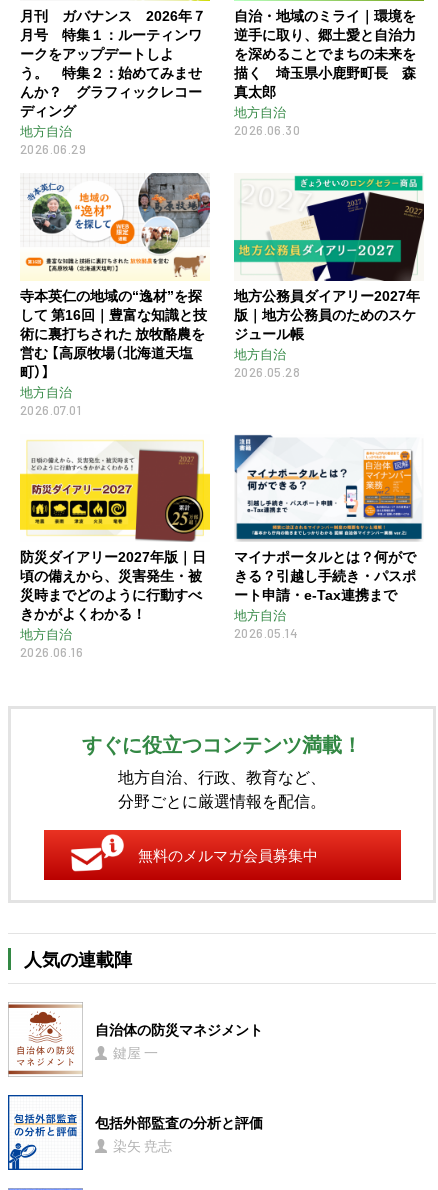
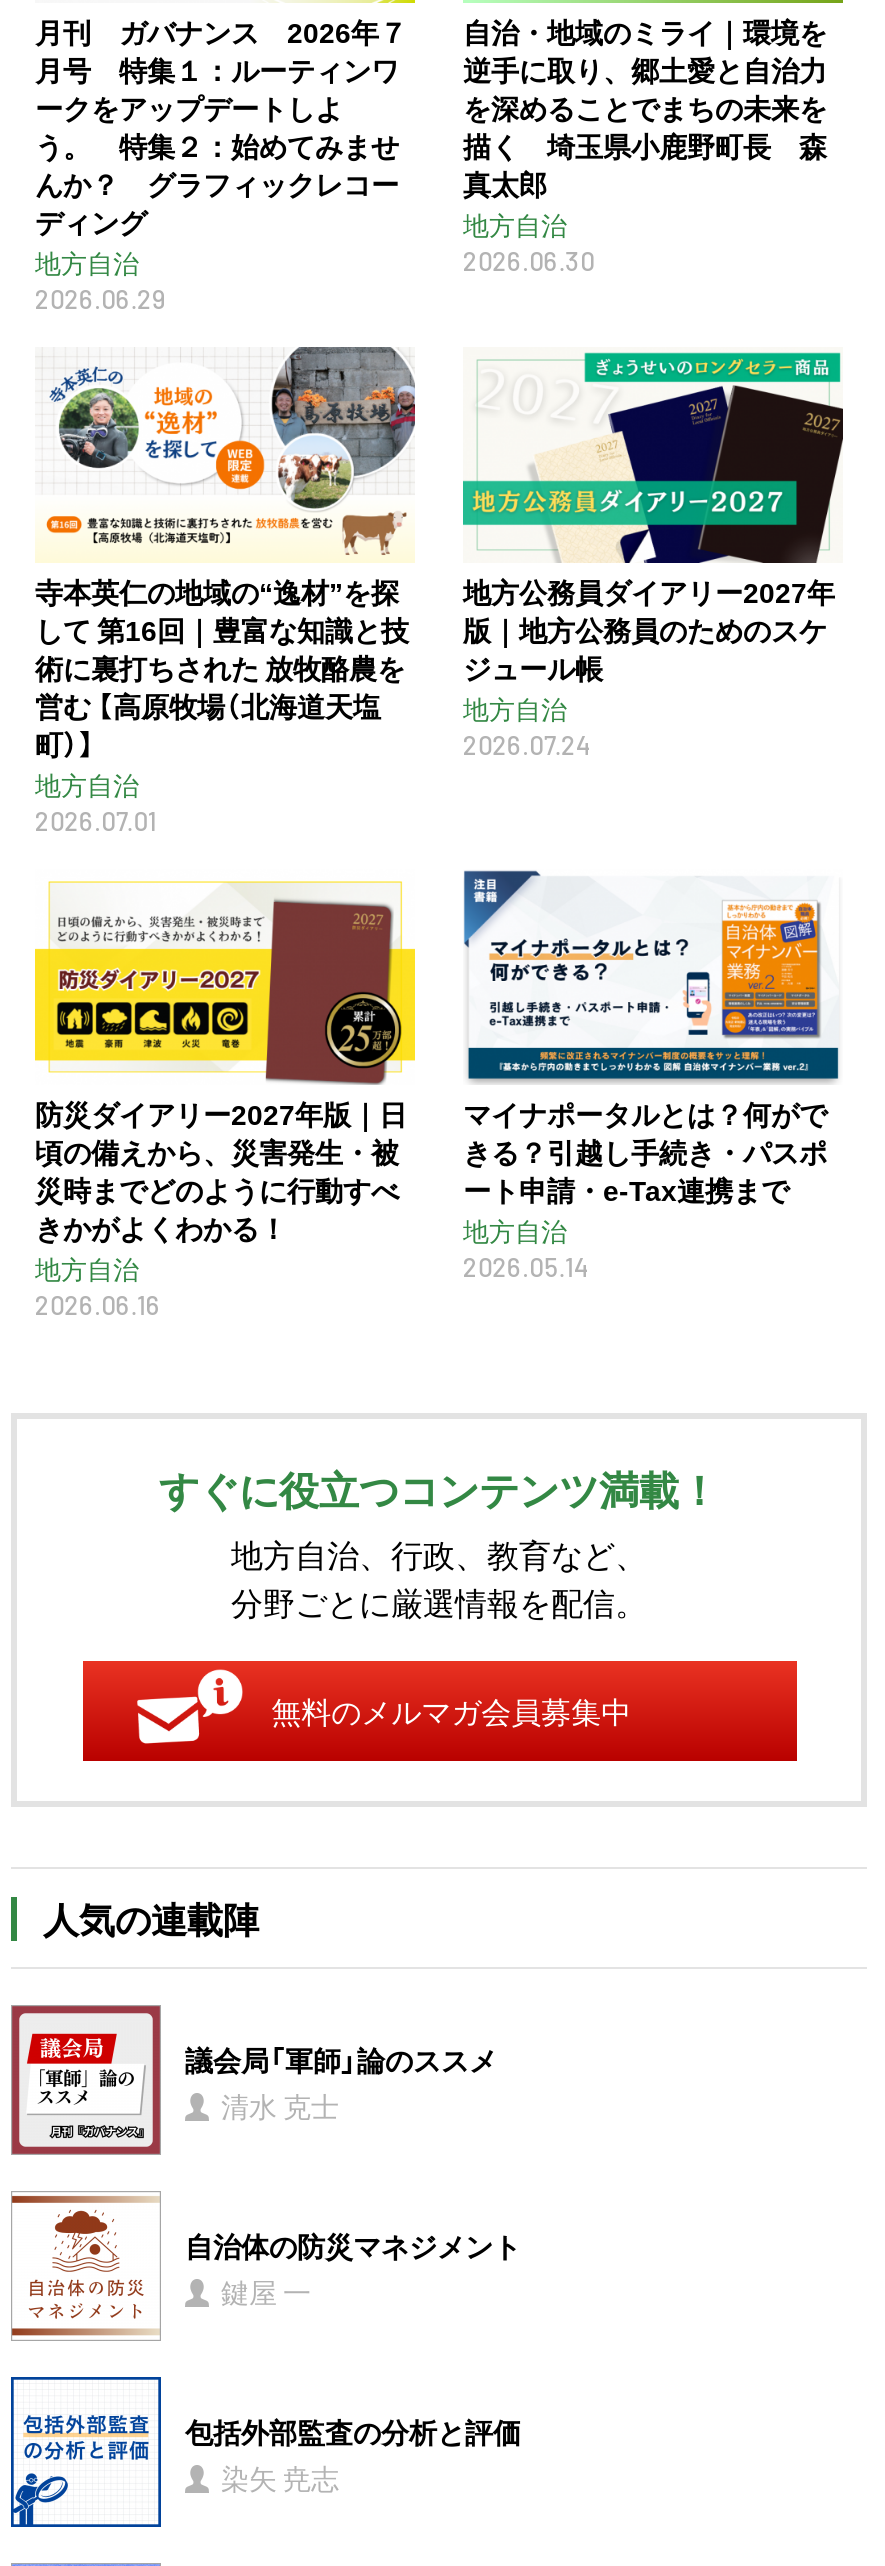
- 2026.05.28
+ 2026.07.24

+ [image]
+ 議会局「軍師」論のススメ
+ 清水 克士
